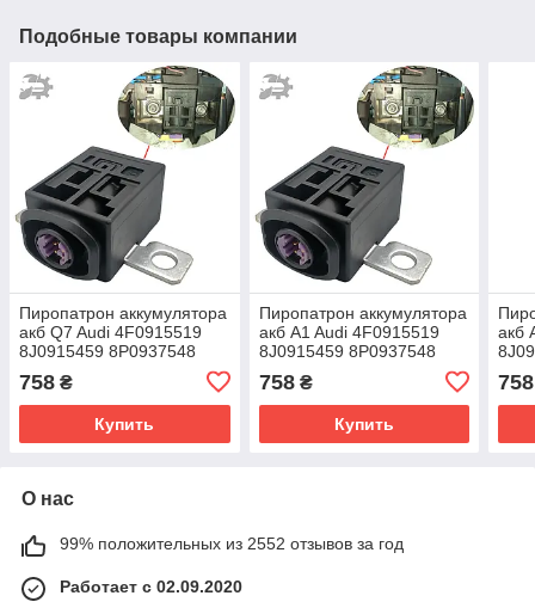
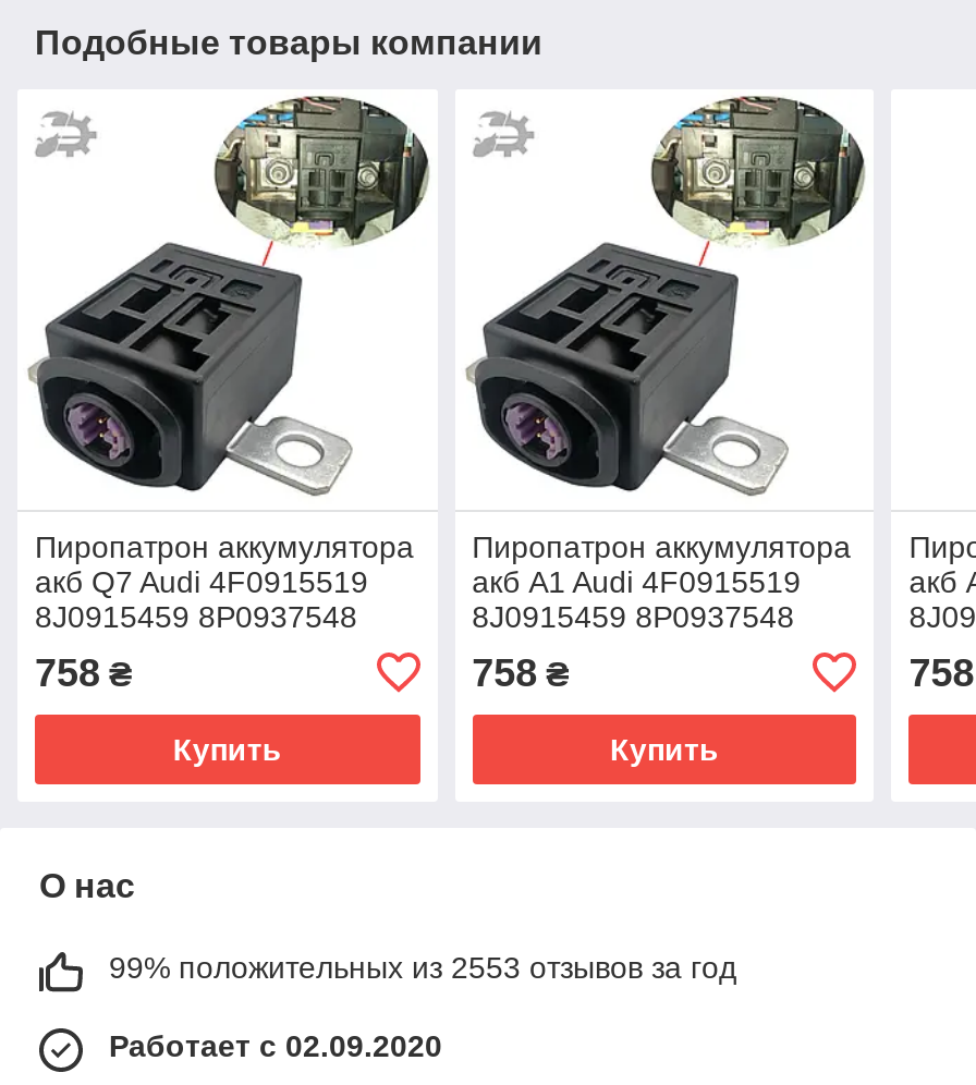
- 99% положительных из 2552 отзывов за год
+ 99% положительных из 2553 отзывов за год
